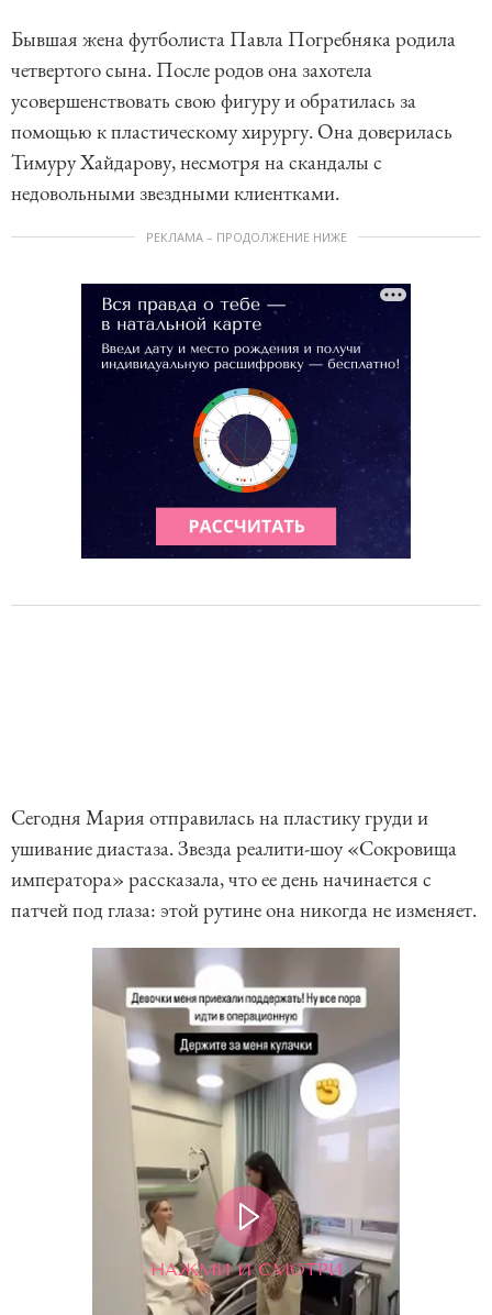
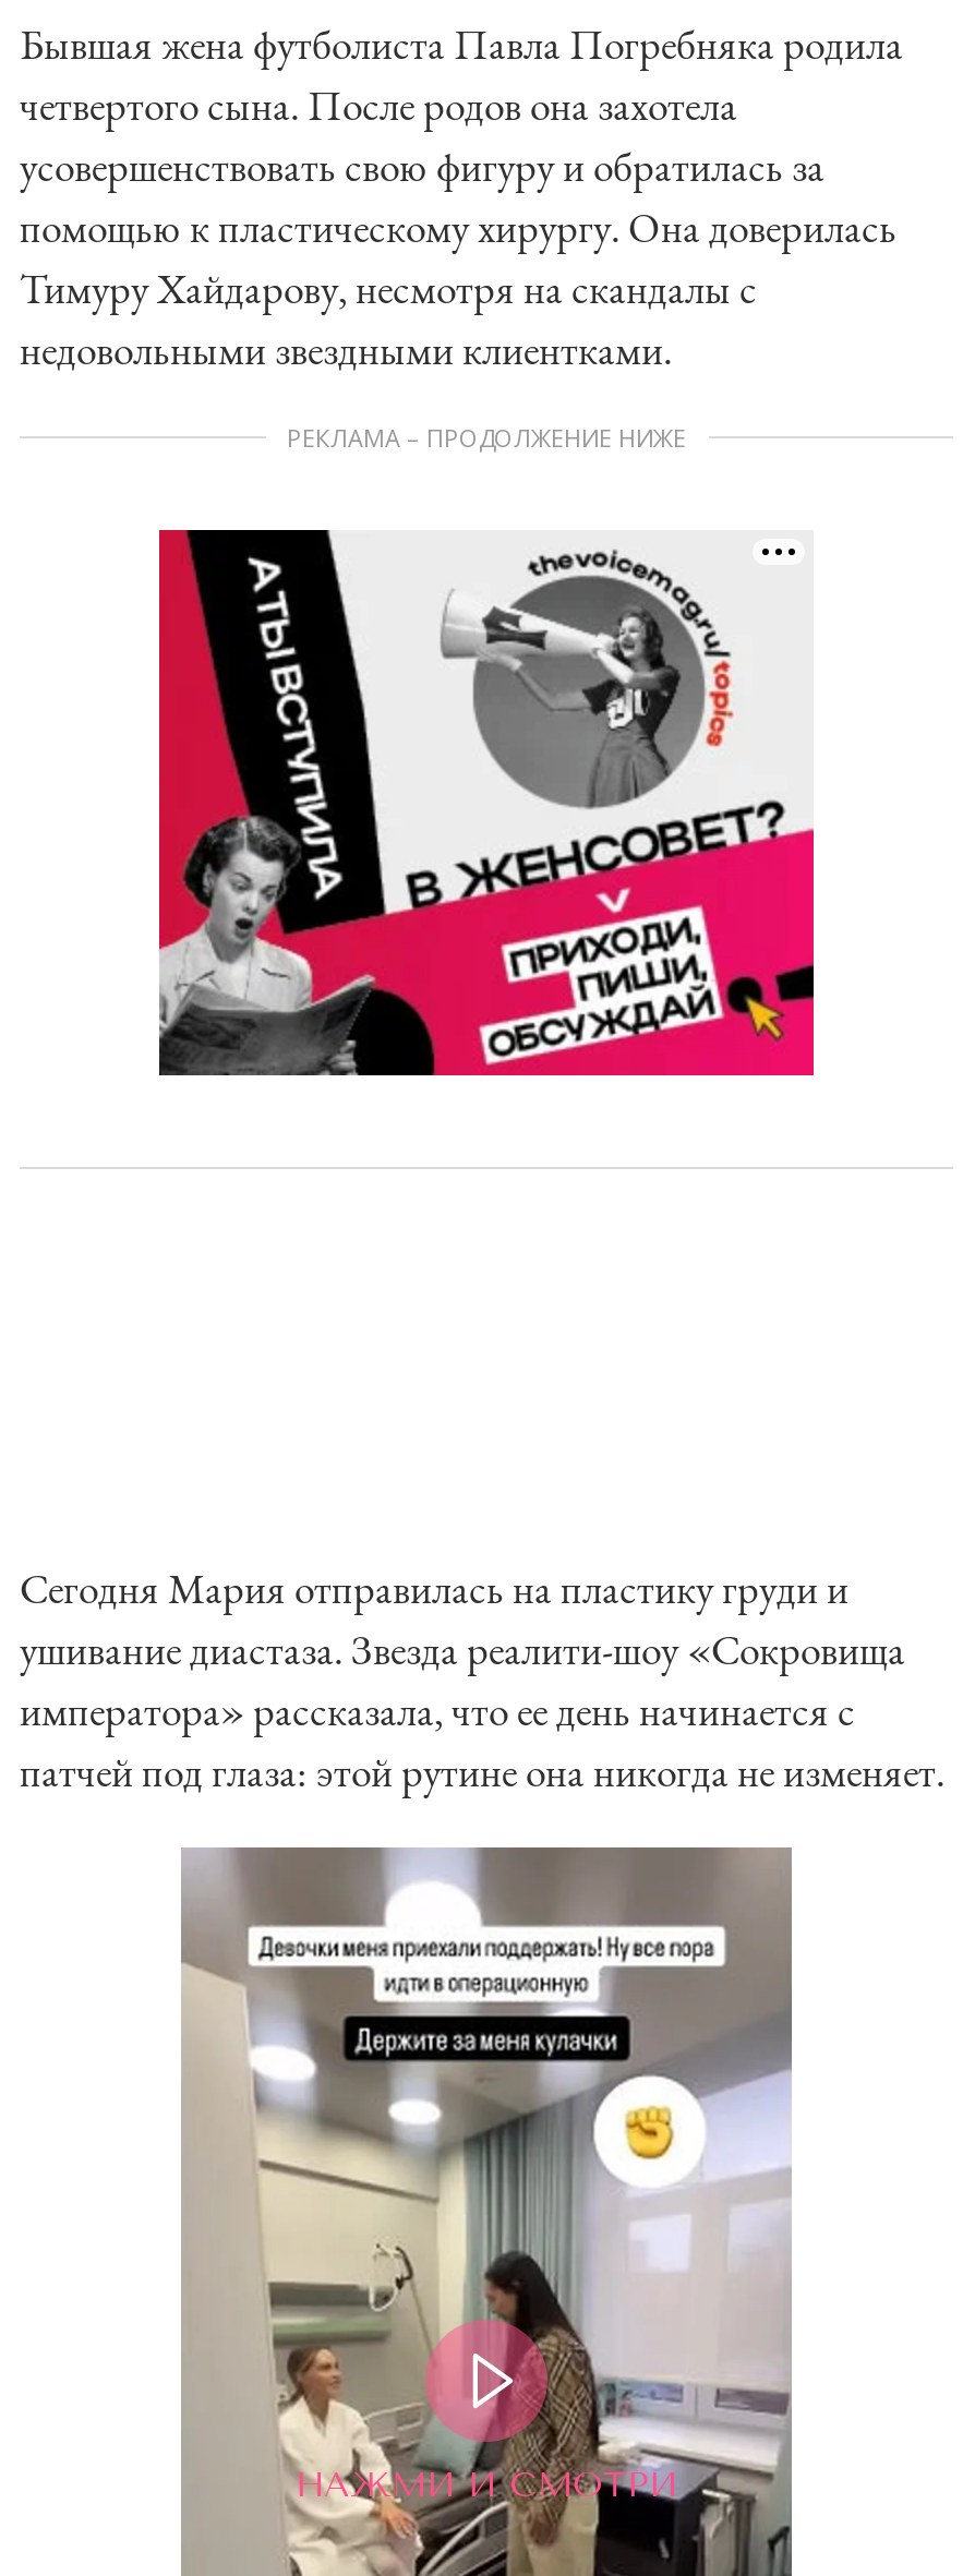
- [image]
+ [image]
